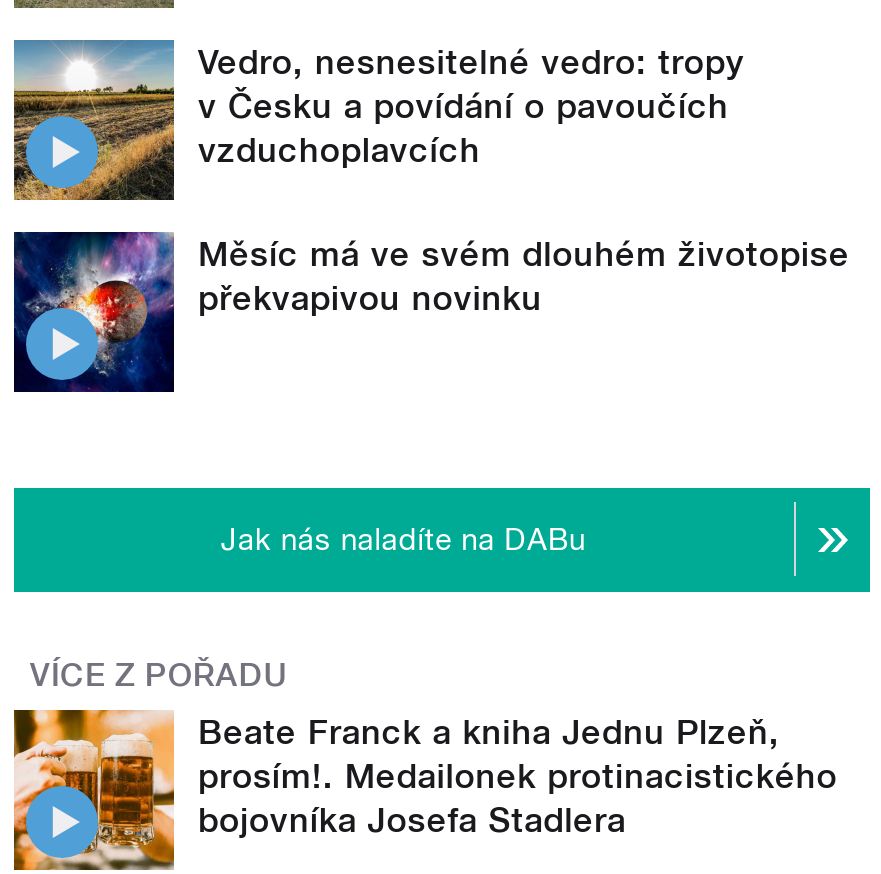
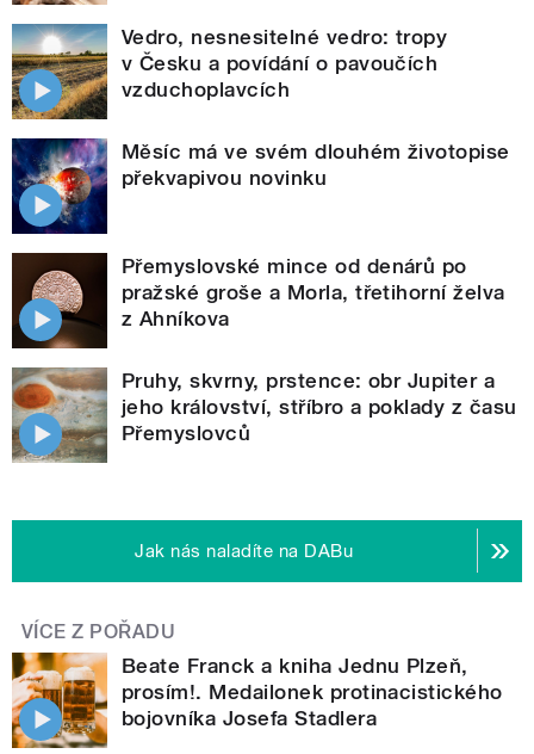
+ [image]
+ Přemyslovské mince od denárů po
+ pražské groše a Morla, třetihorní želva
+ z Ahníkova
+ Pruhy, skvrny, prstence: obr Jupiter a
+ jeho království, stříbro a poklady z času
+ Přemyslovců

+ [image]
